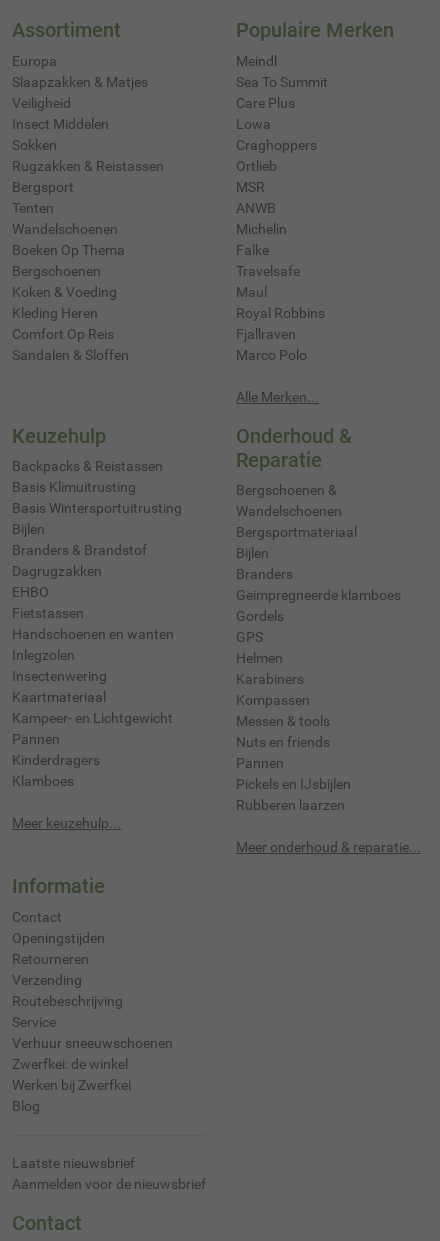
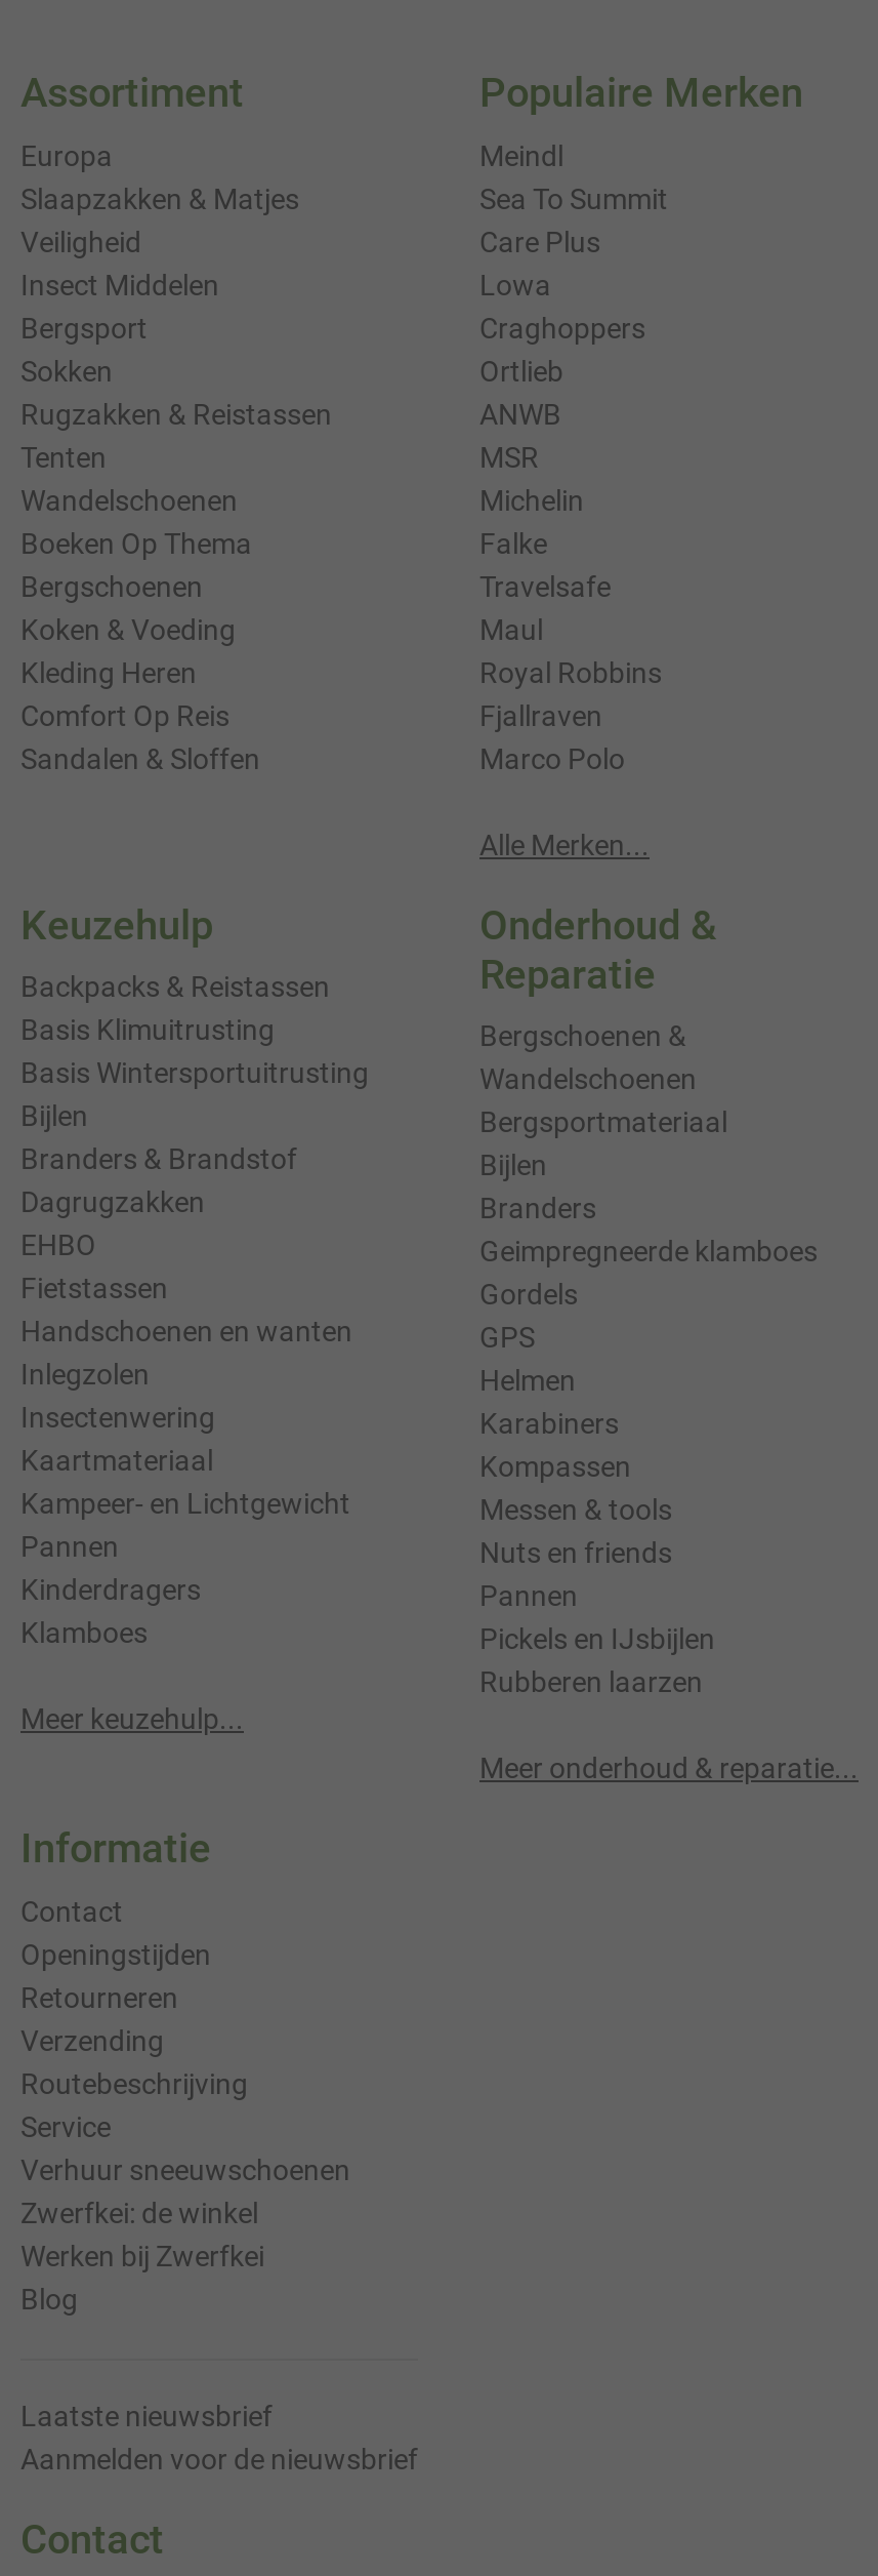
moved down: Sokken | Rugzakken & Reistassen

moved up: Bergsport

moved down: MSR

moved up: ANWB
